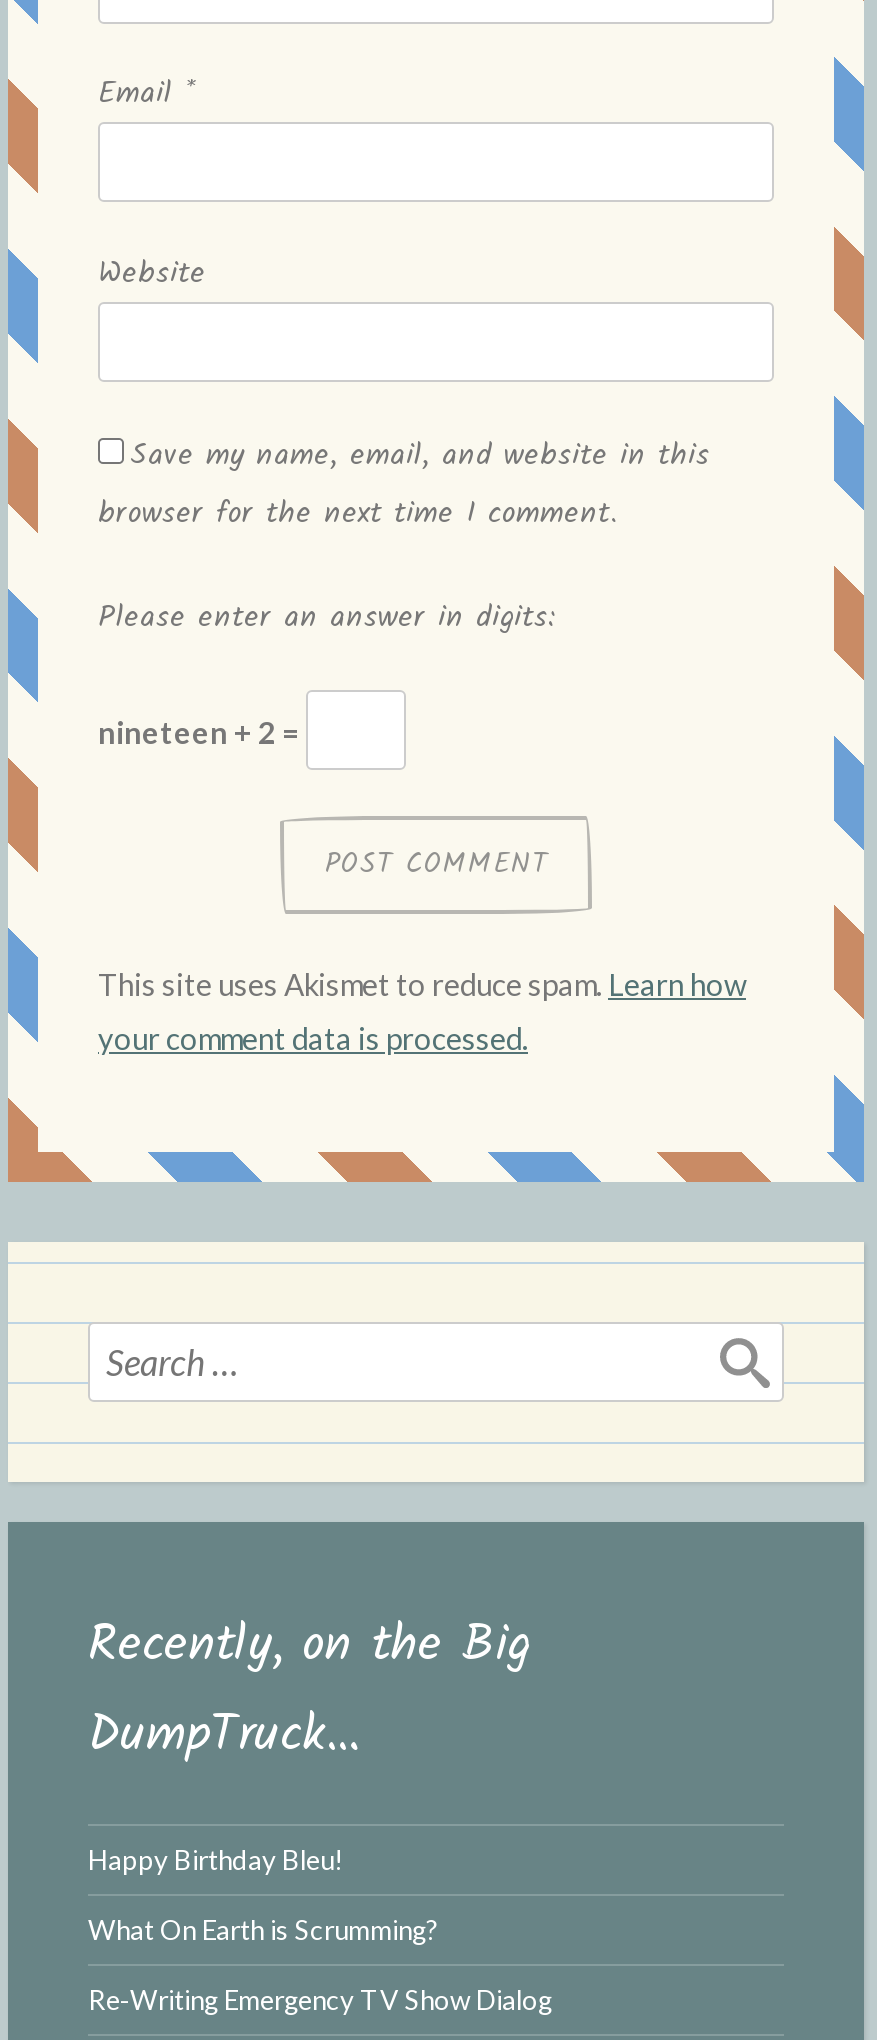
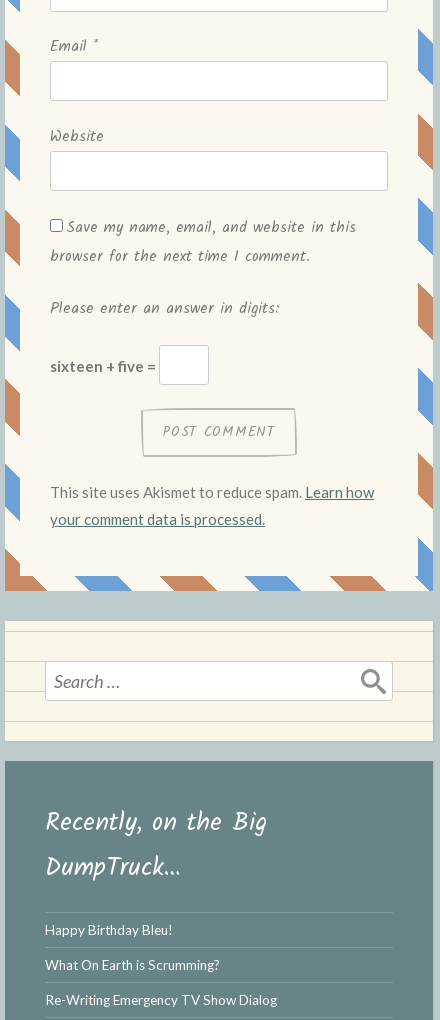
- nineteen + 2 =
+ sixteen + five =
